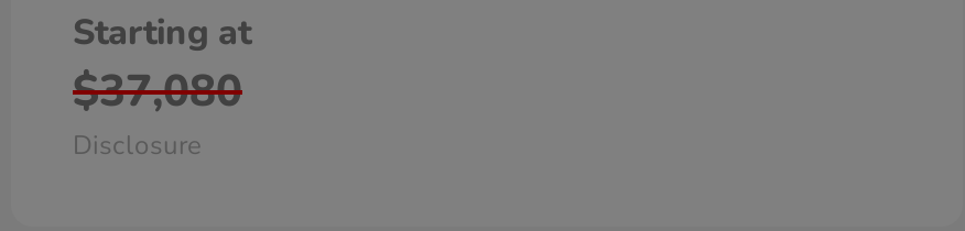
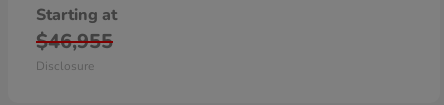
- $37,080
+ $46,955
